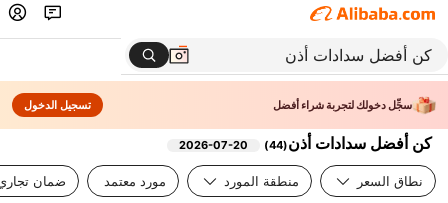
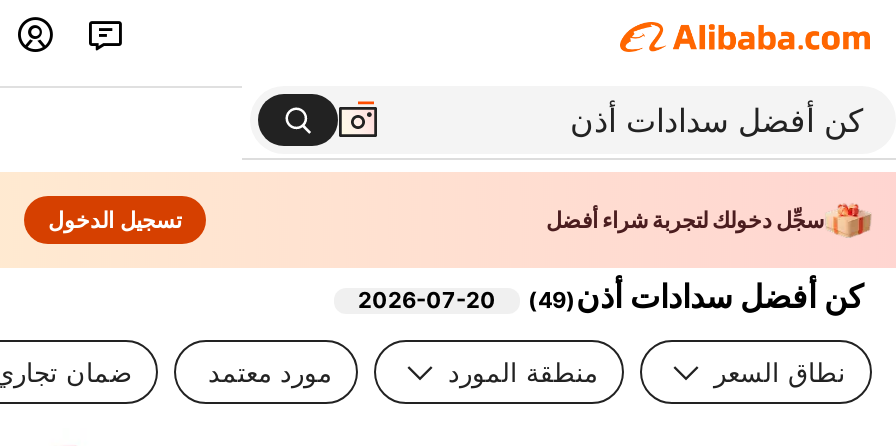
- كن أفضل سدادات أذن(44)
+ كن أفضل سدادات أذن(49)
